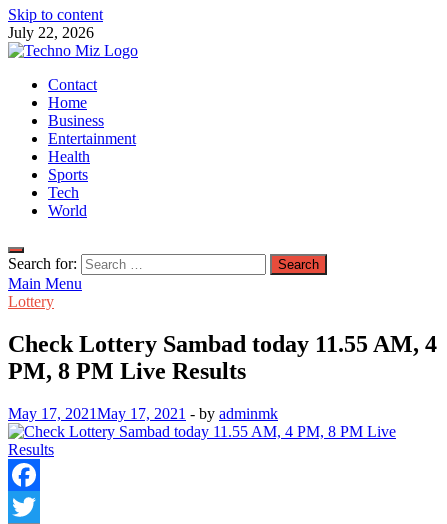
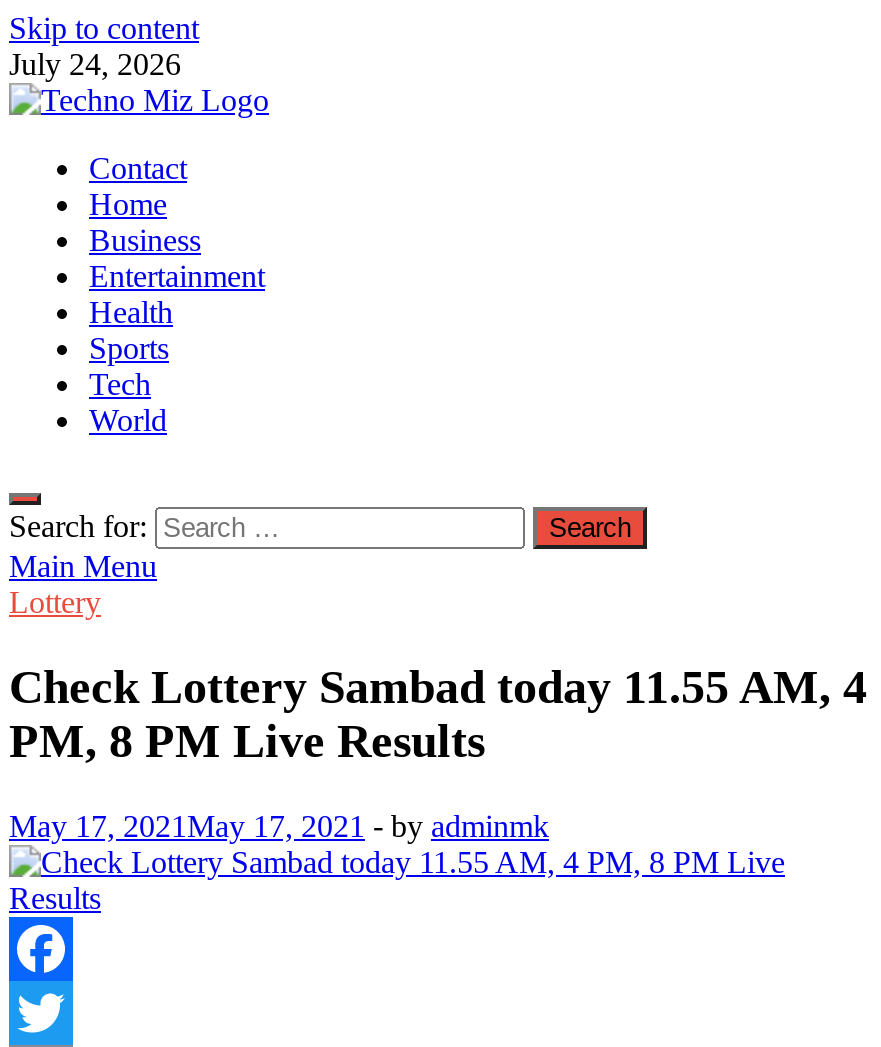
- July 22, 2026
+ July 24, 2026
